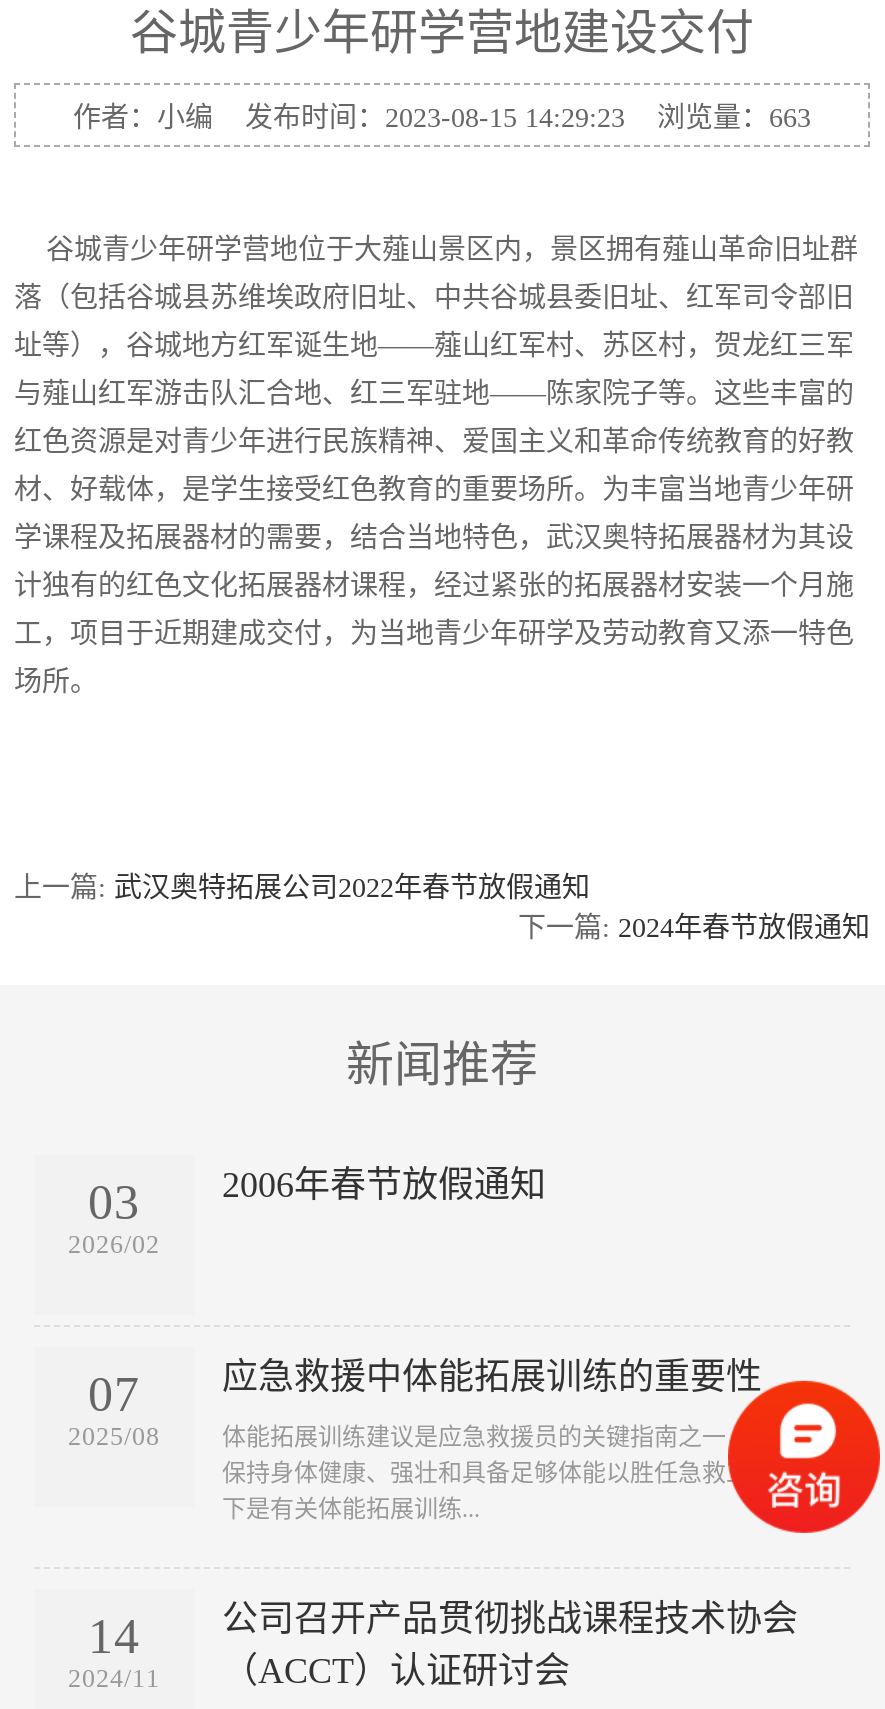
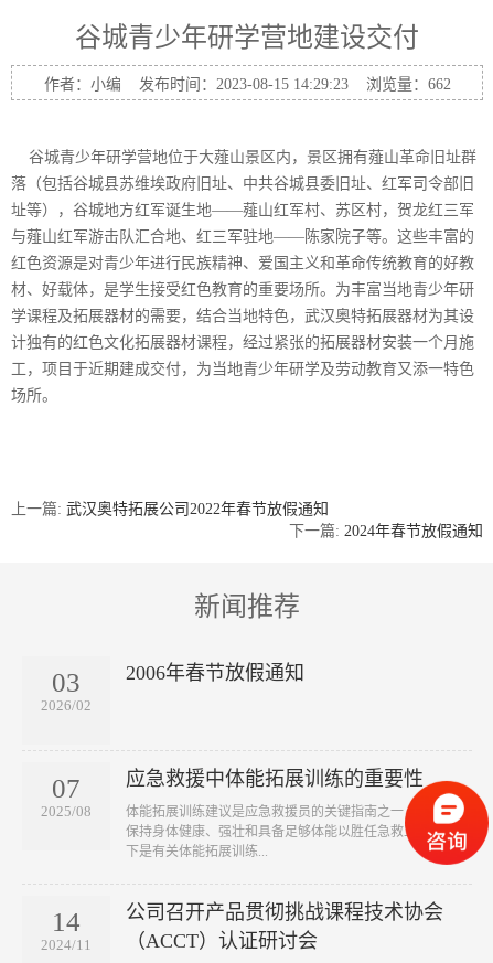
- 作者：小编 发布时间：2023-08-15 14:29:23 浏览量：663
+ 作者：小编 发布时间：2023-08-15 14:29:23 浏览量：662
